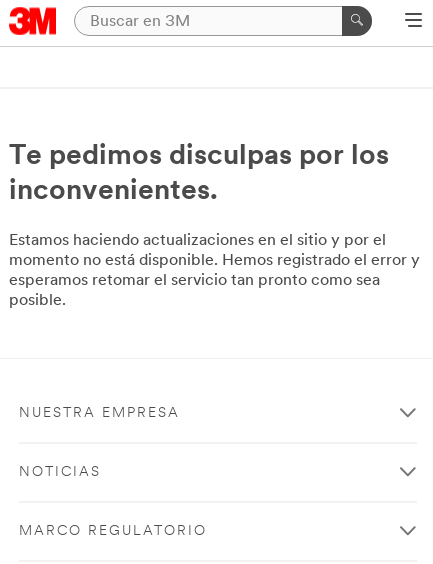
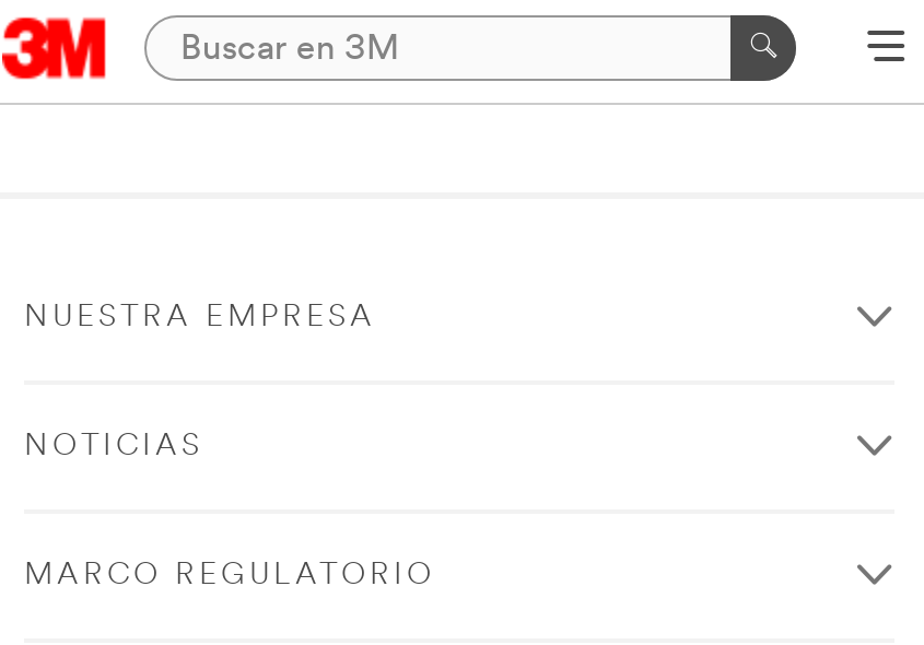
- Te pedimos disculpas por los
- inconvenientes.
- Estamos haciendo actualizaciones en el sitio y por el
- momento no está disponible. Hemos registrado el error y
- esperamos retomar el servicio tan pronto como sea
- posible.
